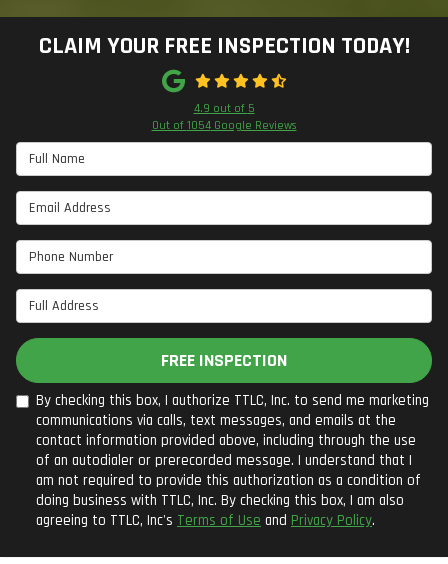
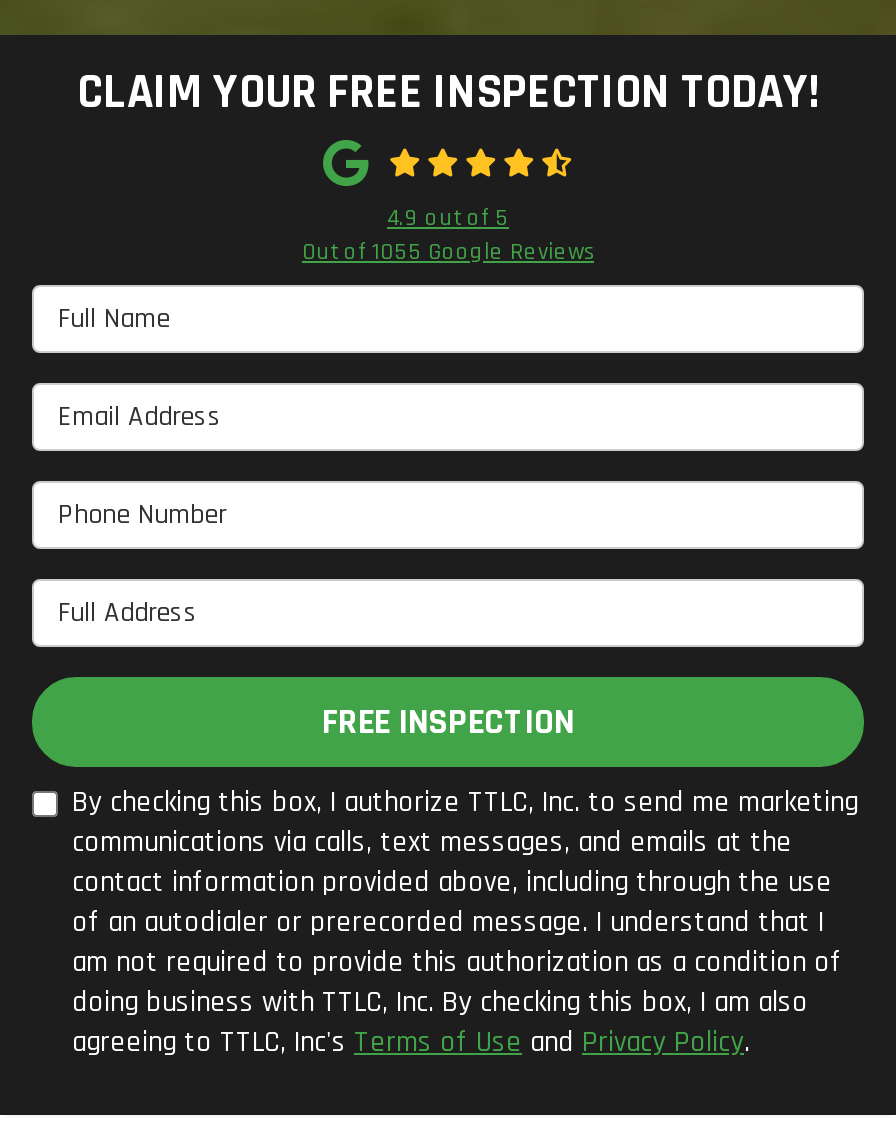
- Out of 1054 Google Reviews
+ Out of 1055 Google Reviews
